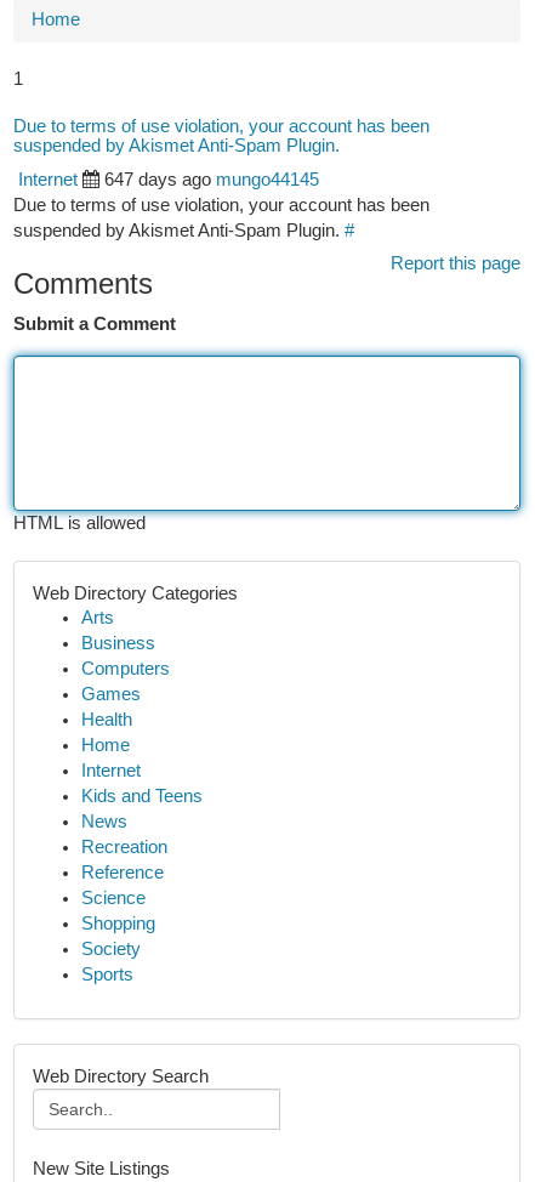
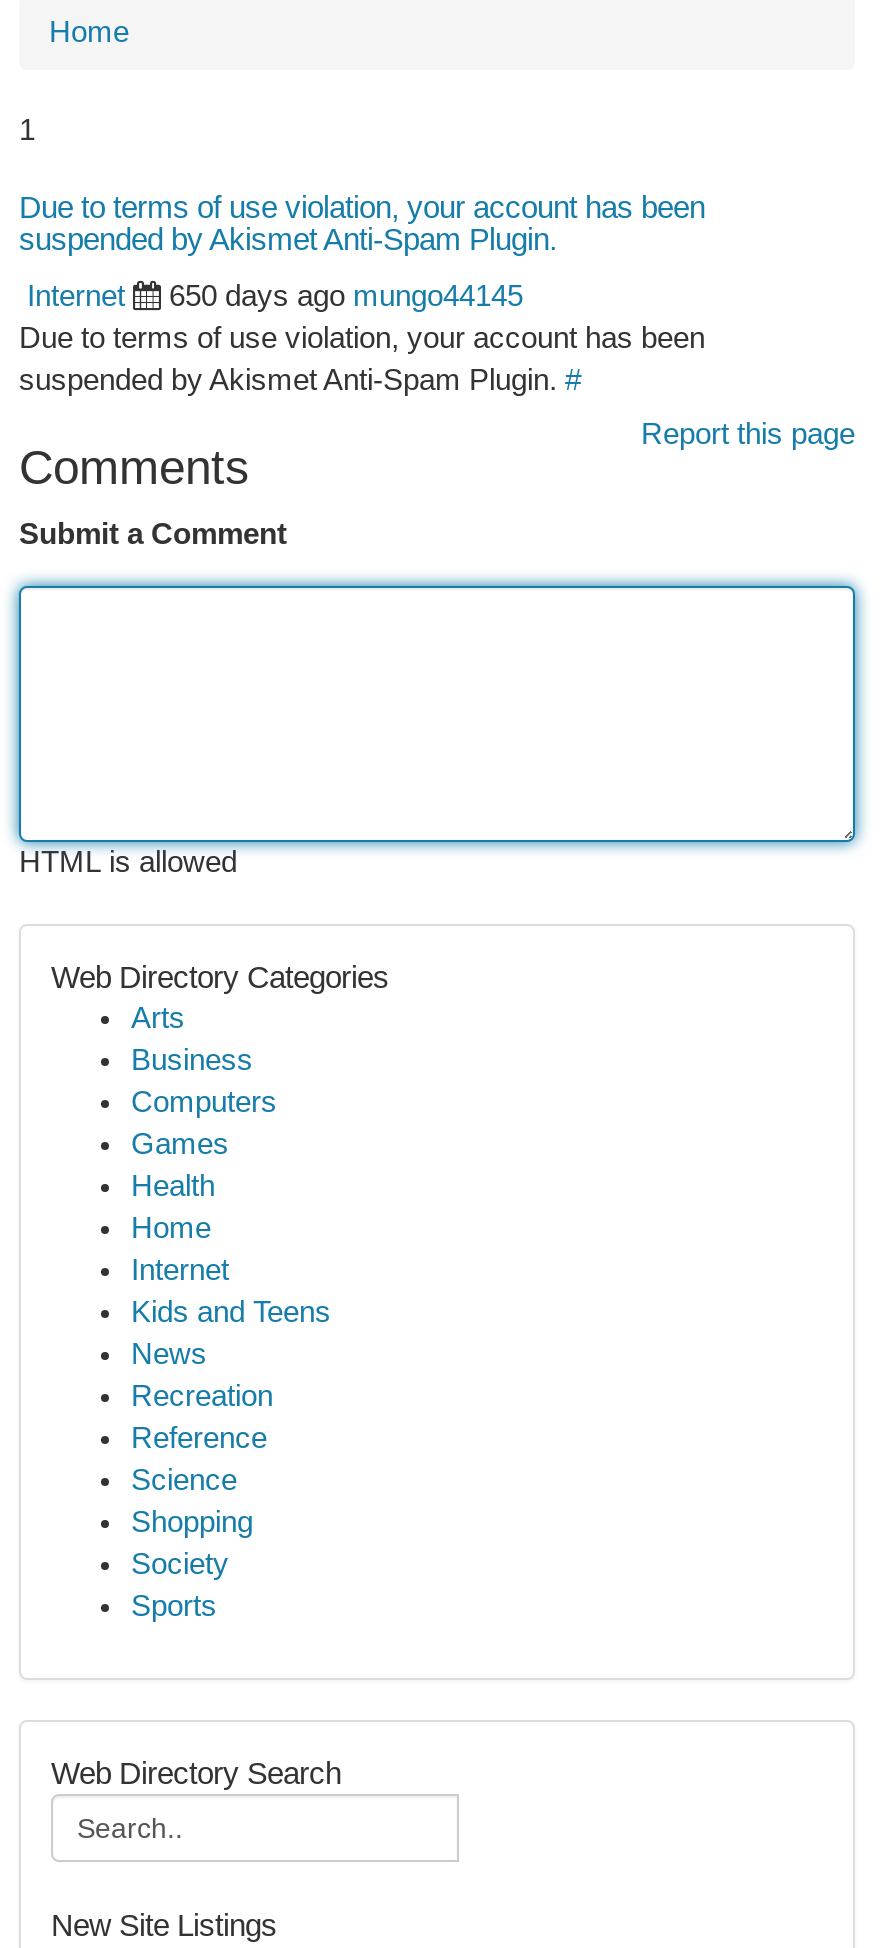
- 647 days ago mungo44145
+ 650 days ago mungo44145
